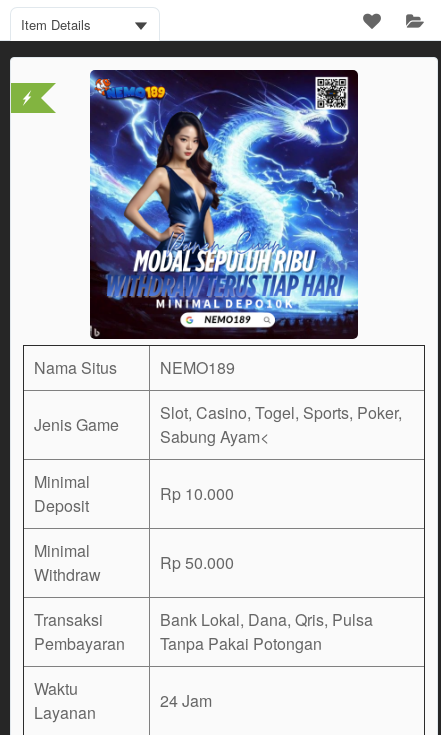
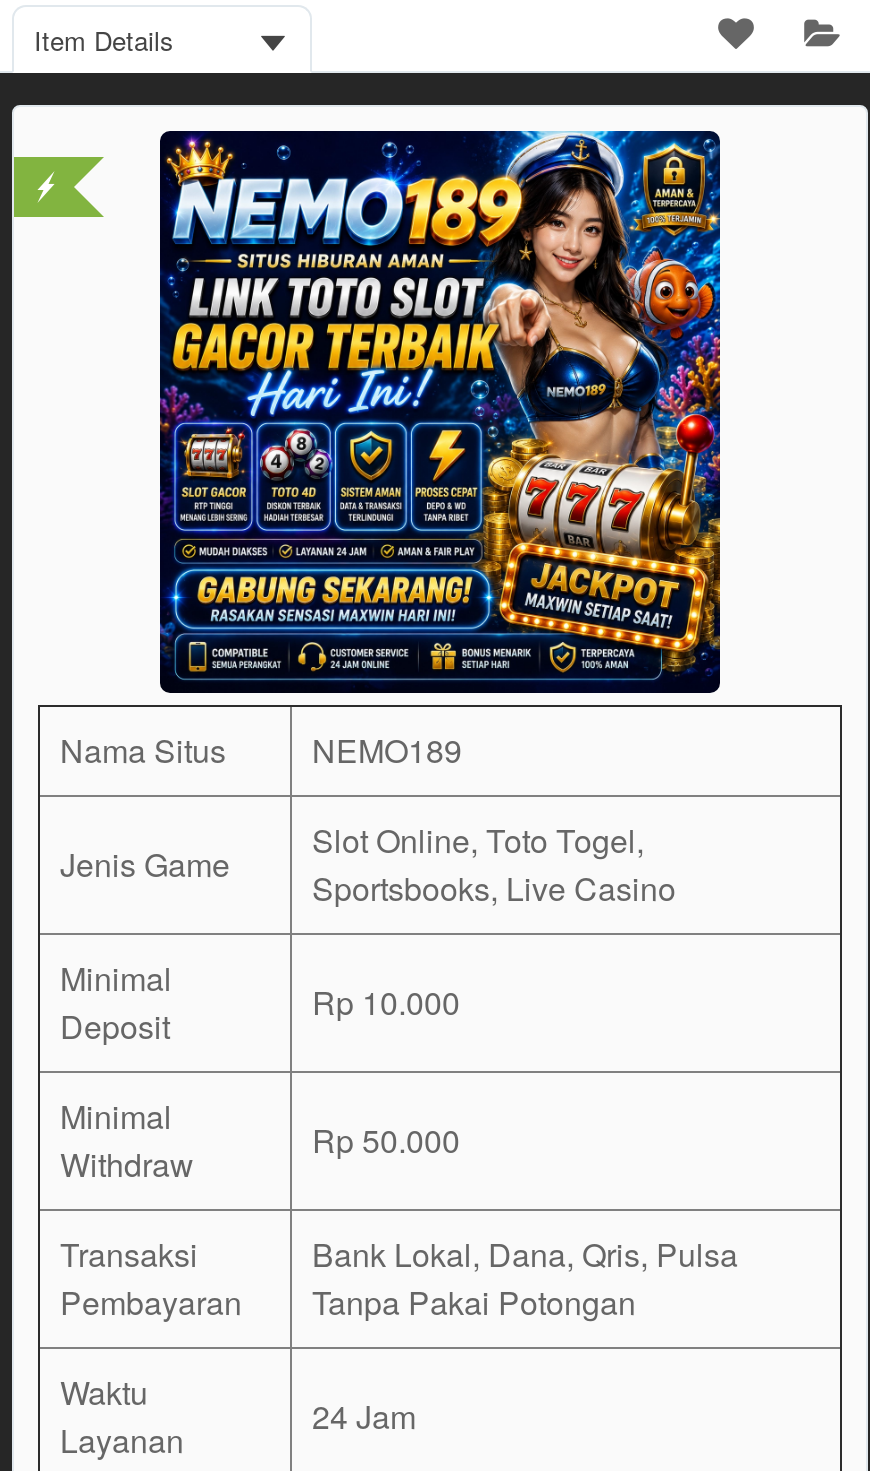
- [image]
+ [image]

- Slot, Casino, Togel, Sports, Poker,
- Sabung Ayam<
+ Slot Online, Toto Togel,
+ Sportsbooks, Live Casino
